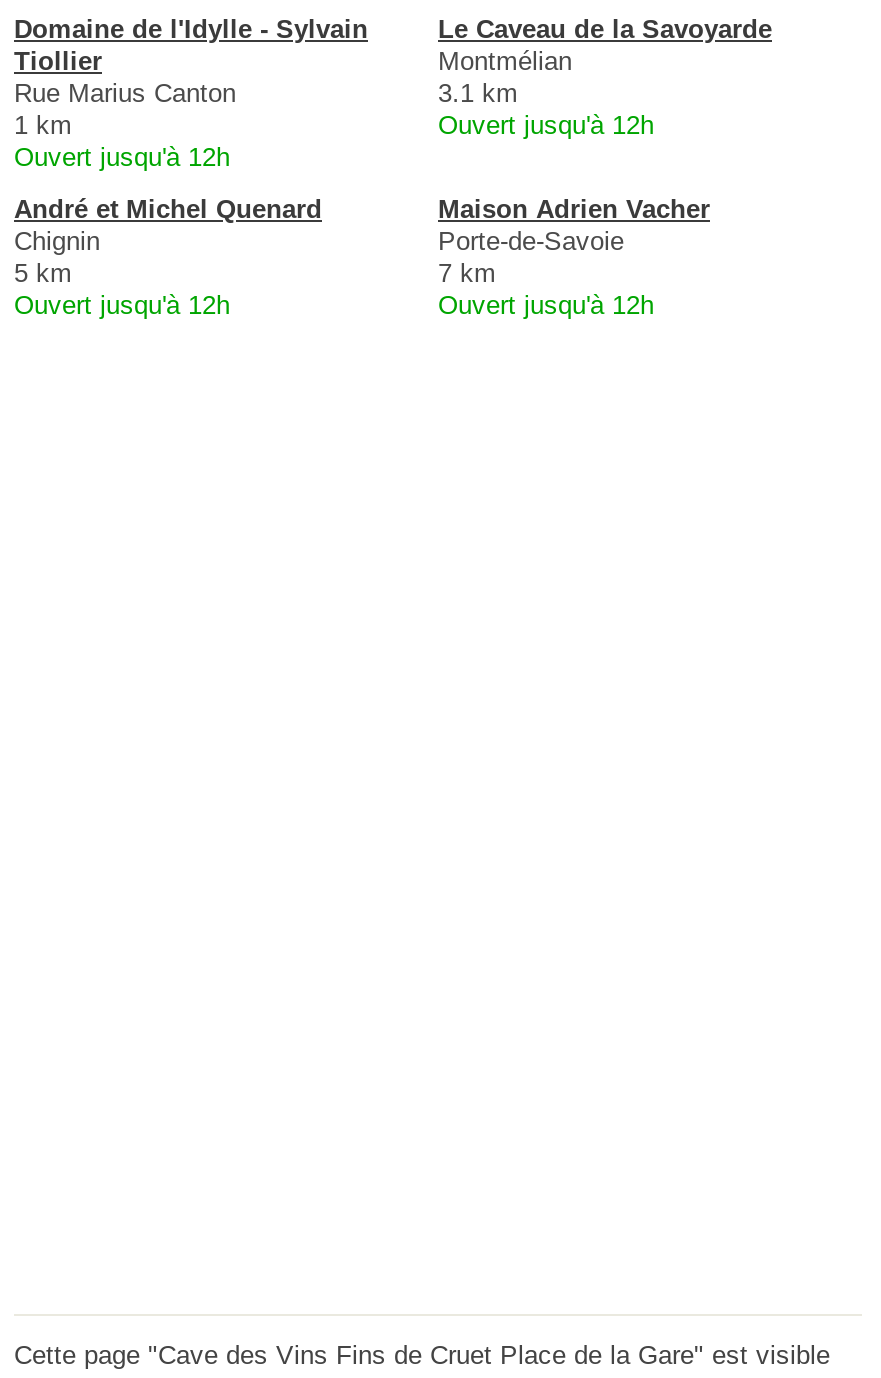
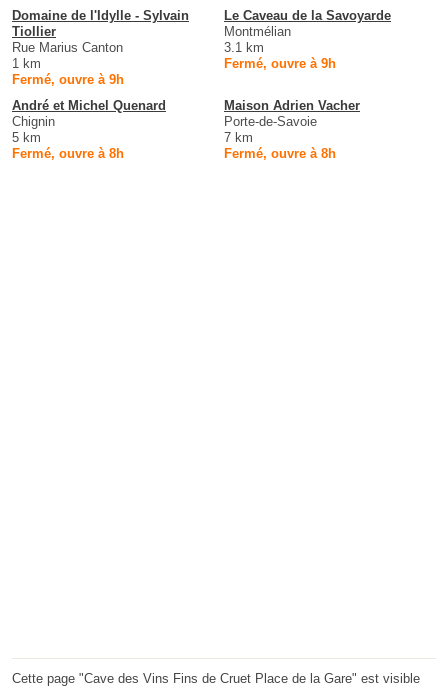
- Ouvert jusqu'à 12h
+ Fermé, ouvre à 9h

- Ouvert jusqu'à 12h
+ Fermé, ouvre à 9h

- Ouvert jusqu'à 12h
+ Fermé, ouvre à 8h

- Ouvert jusqu'à 12h
+ Fermé, ouvre à 8h
